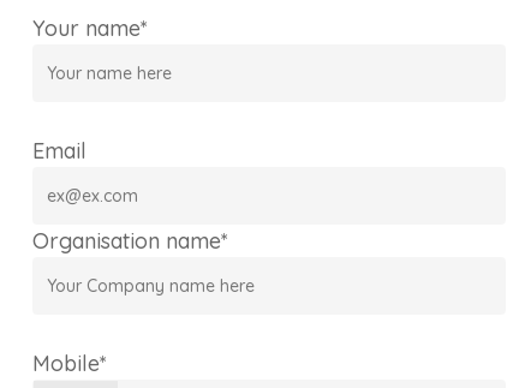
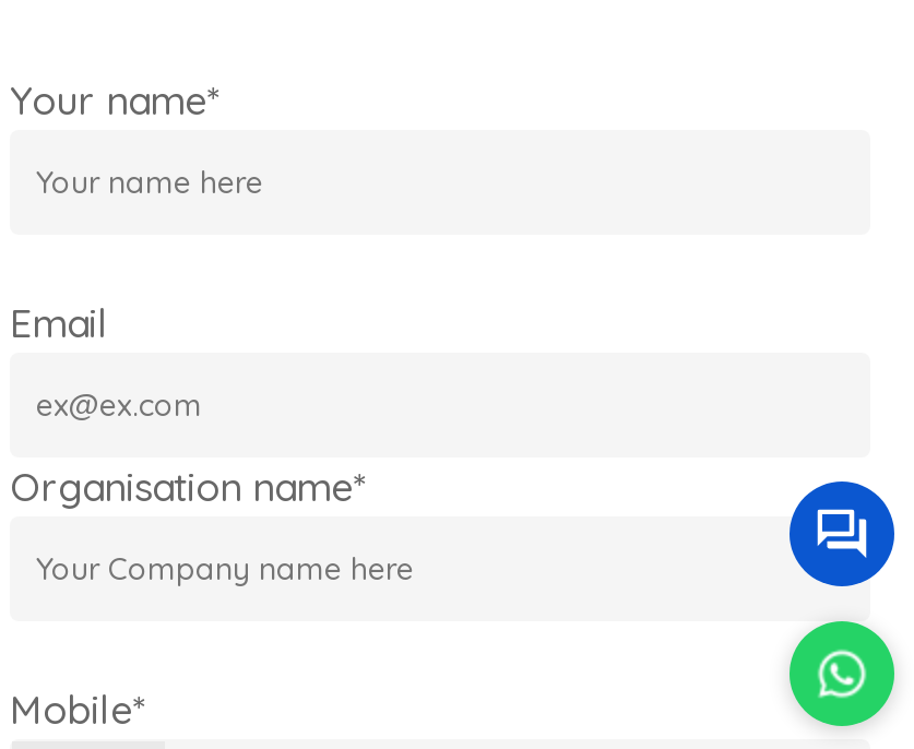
+ [image]

+ [image]
